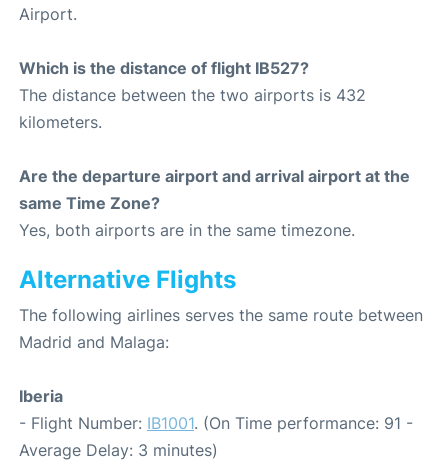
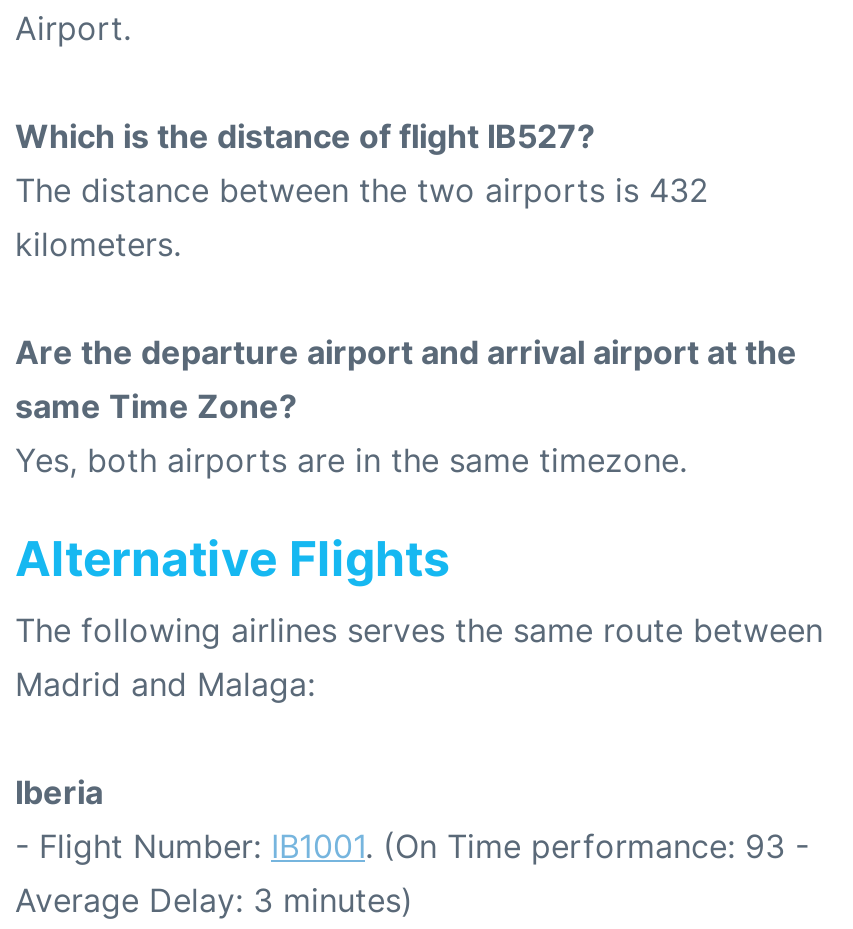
- - Flight Number: IB1001. (On Time performance: 91 -
+ - Flight Number: IB1001. (On Time performance: 93 -
